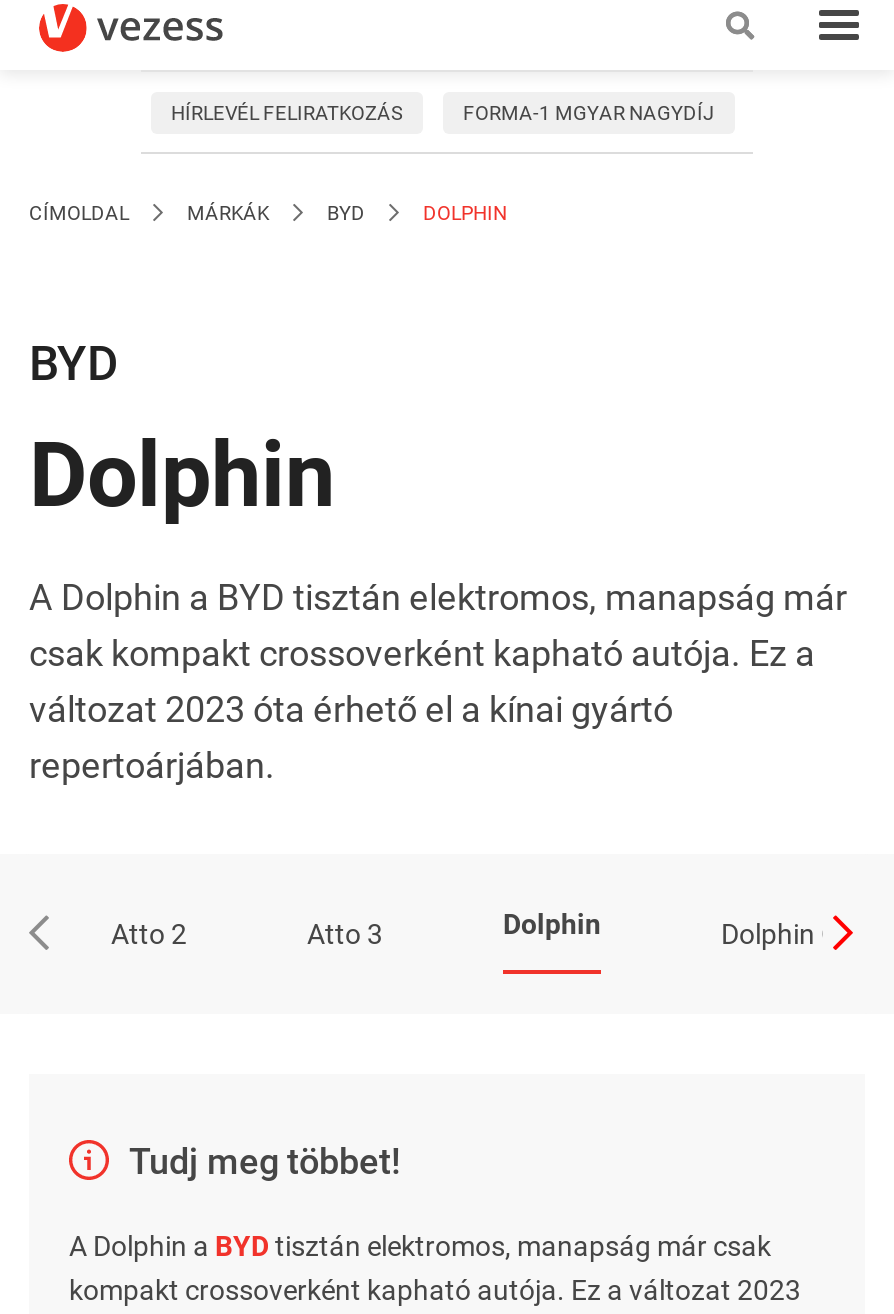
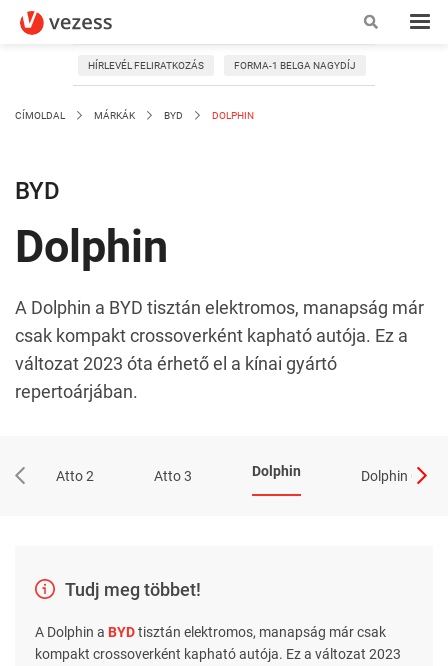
- FORMA-1 MGYAR NAGYDÍJ
+ FORMA-1 BELGA NAGYDÍJ
